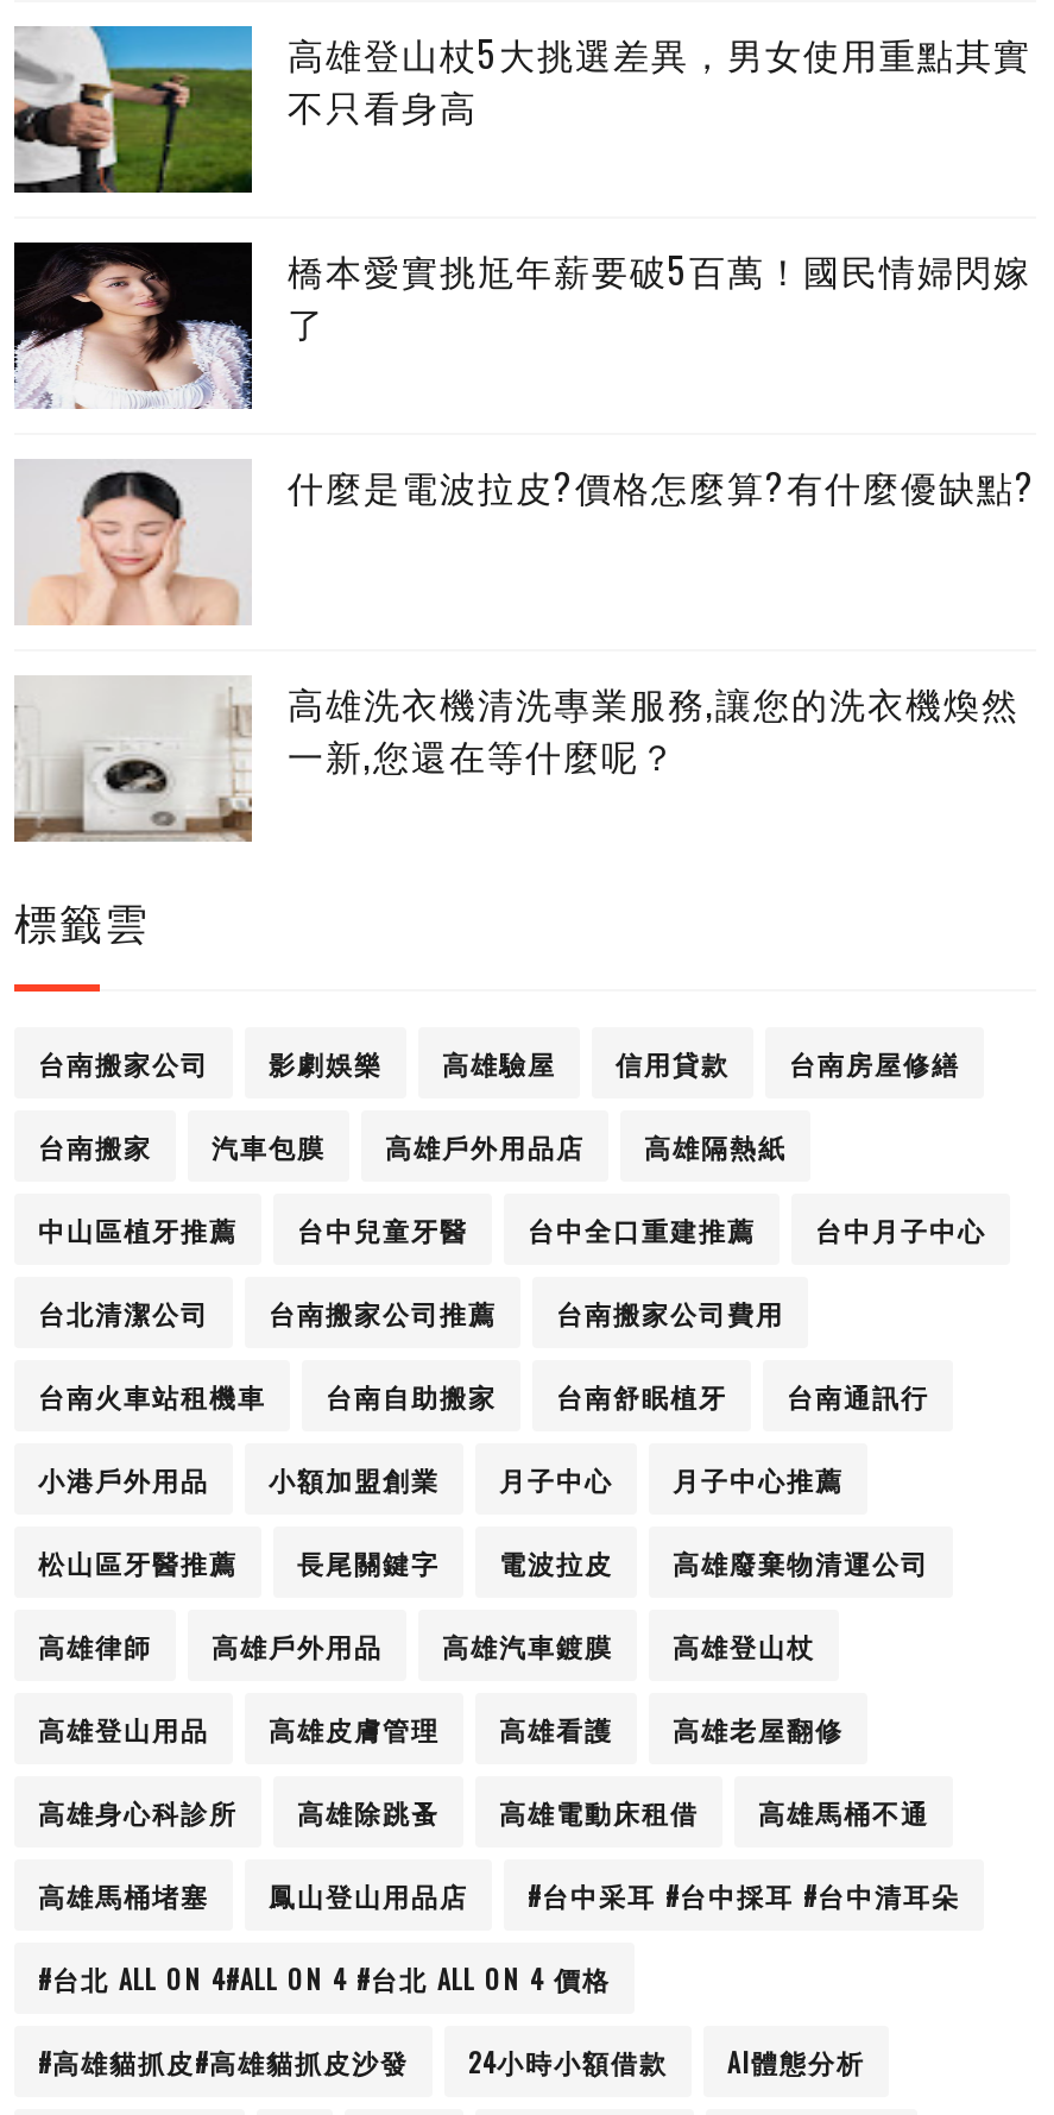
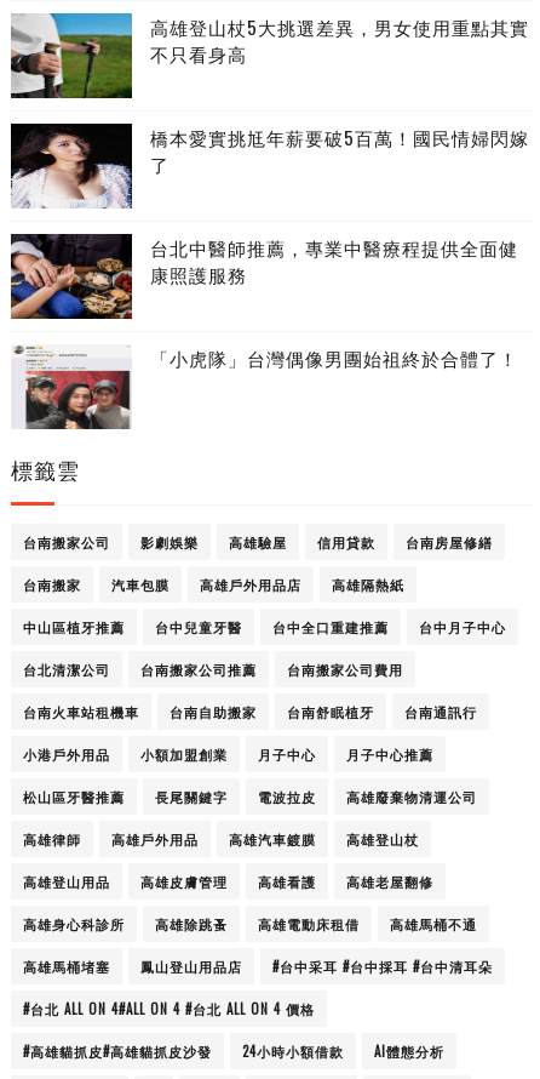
- [image]
- 什麼是電波拉皮?價格怎麼算?有什麼優缺點?
+ [image]
+ 台北中醫師推薦，專業中醫療程提供全面健
+ 康照護服務

- [image]
- 高雄洗衣機清洗專業服務,讓您的洗衣機煥然
- 一新,您還在等什麼呢？
+ [image]
+ 「小虎隊」台灣偶像男團始祖終於合體了！
